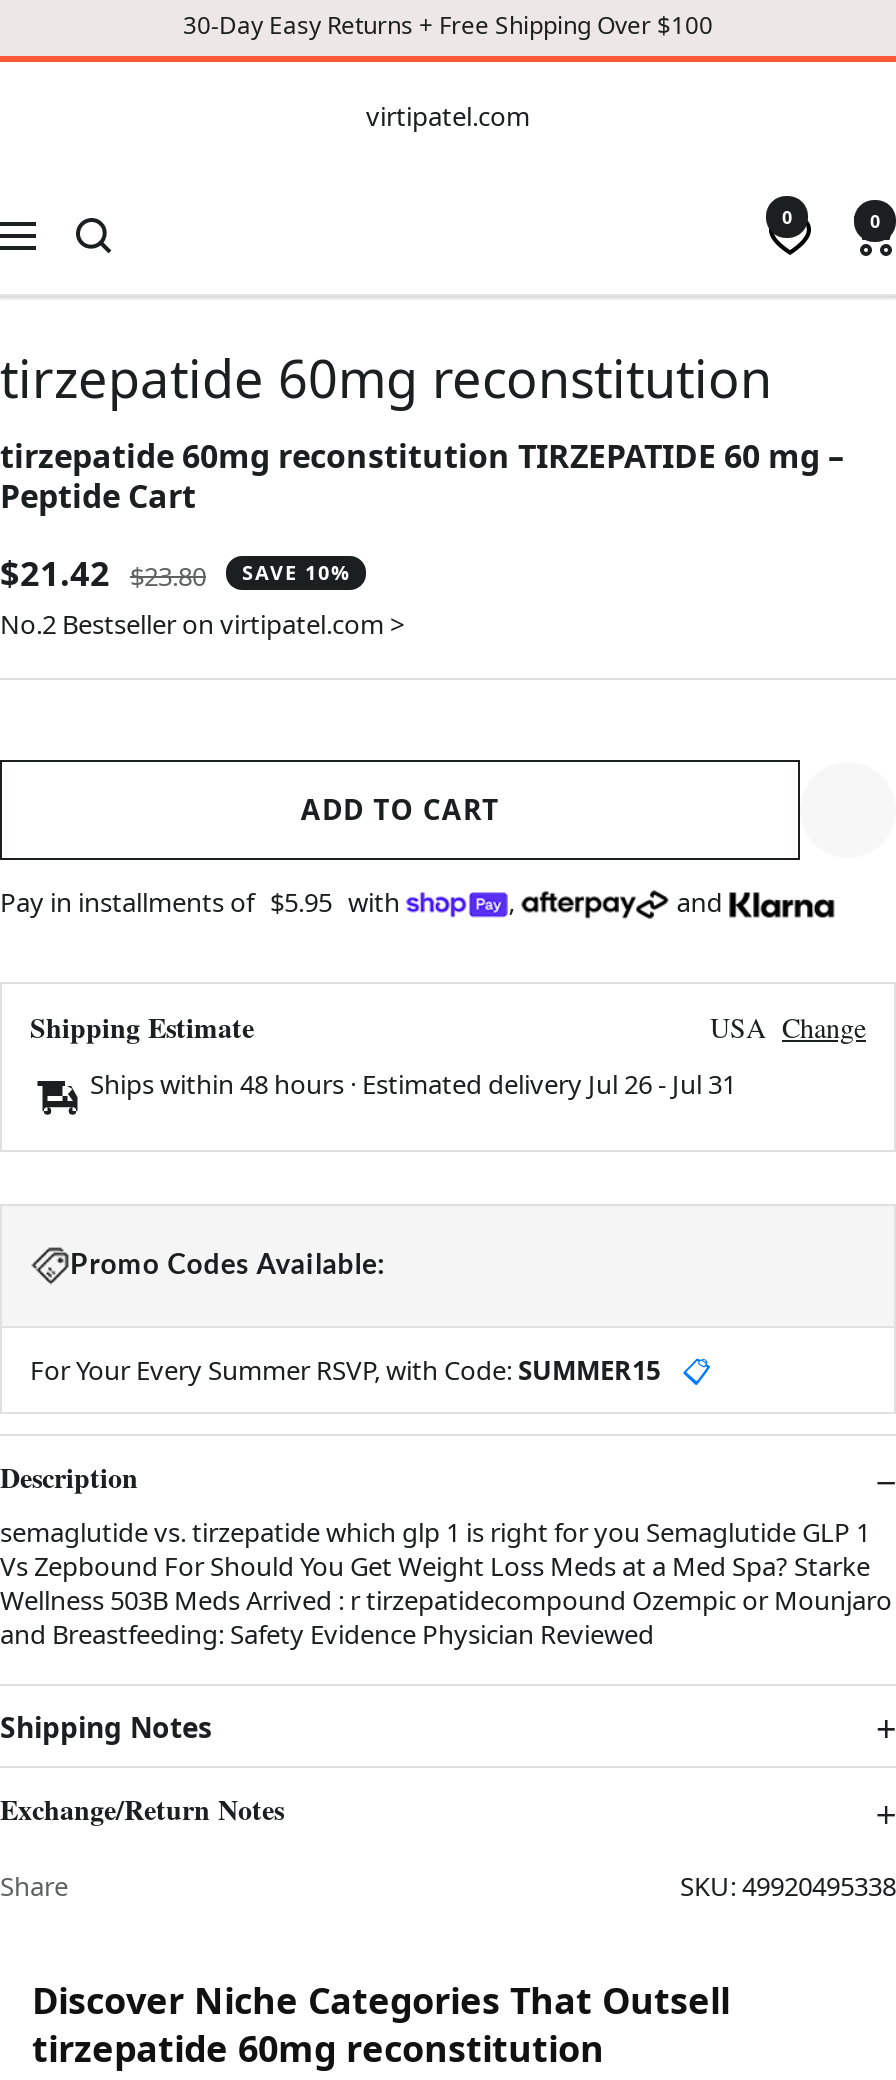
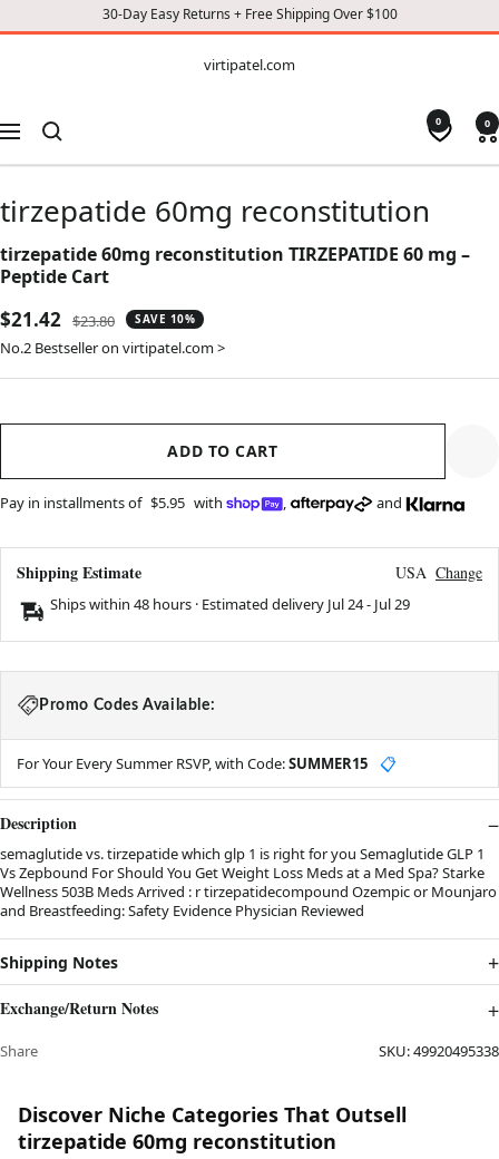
- Ships within 48 hours · Estimated delivery Jul 26 - Jul 31
+ Ships within 48 hours · Estimated delivery Jul 24 - Jul 29
